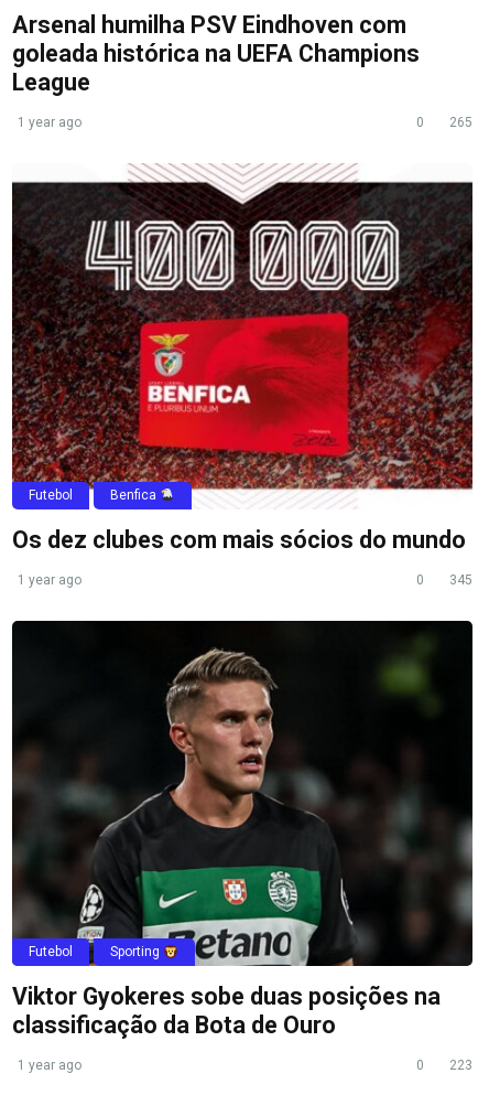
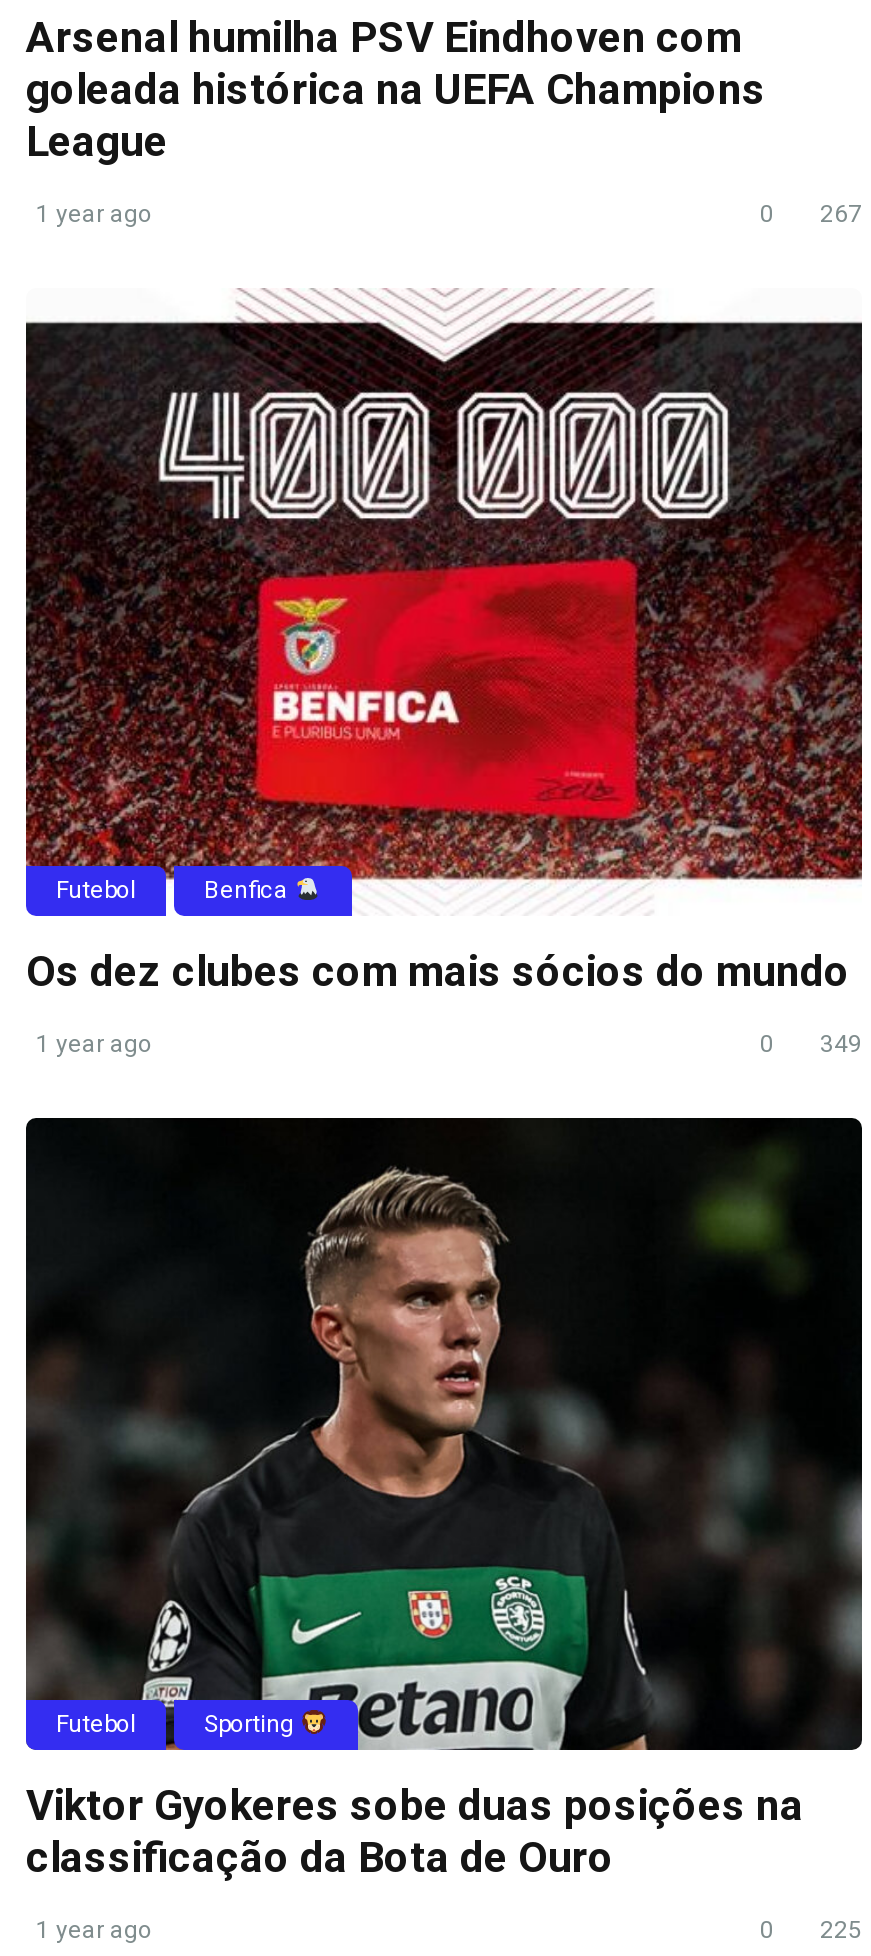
- 0 265
+ 0 267

- 0 345
+ 0 349

- 0 223
+ 0 225
